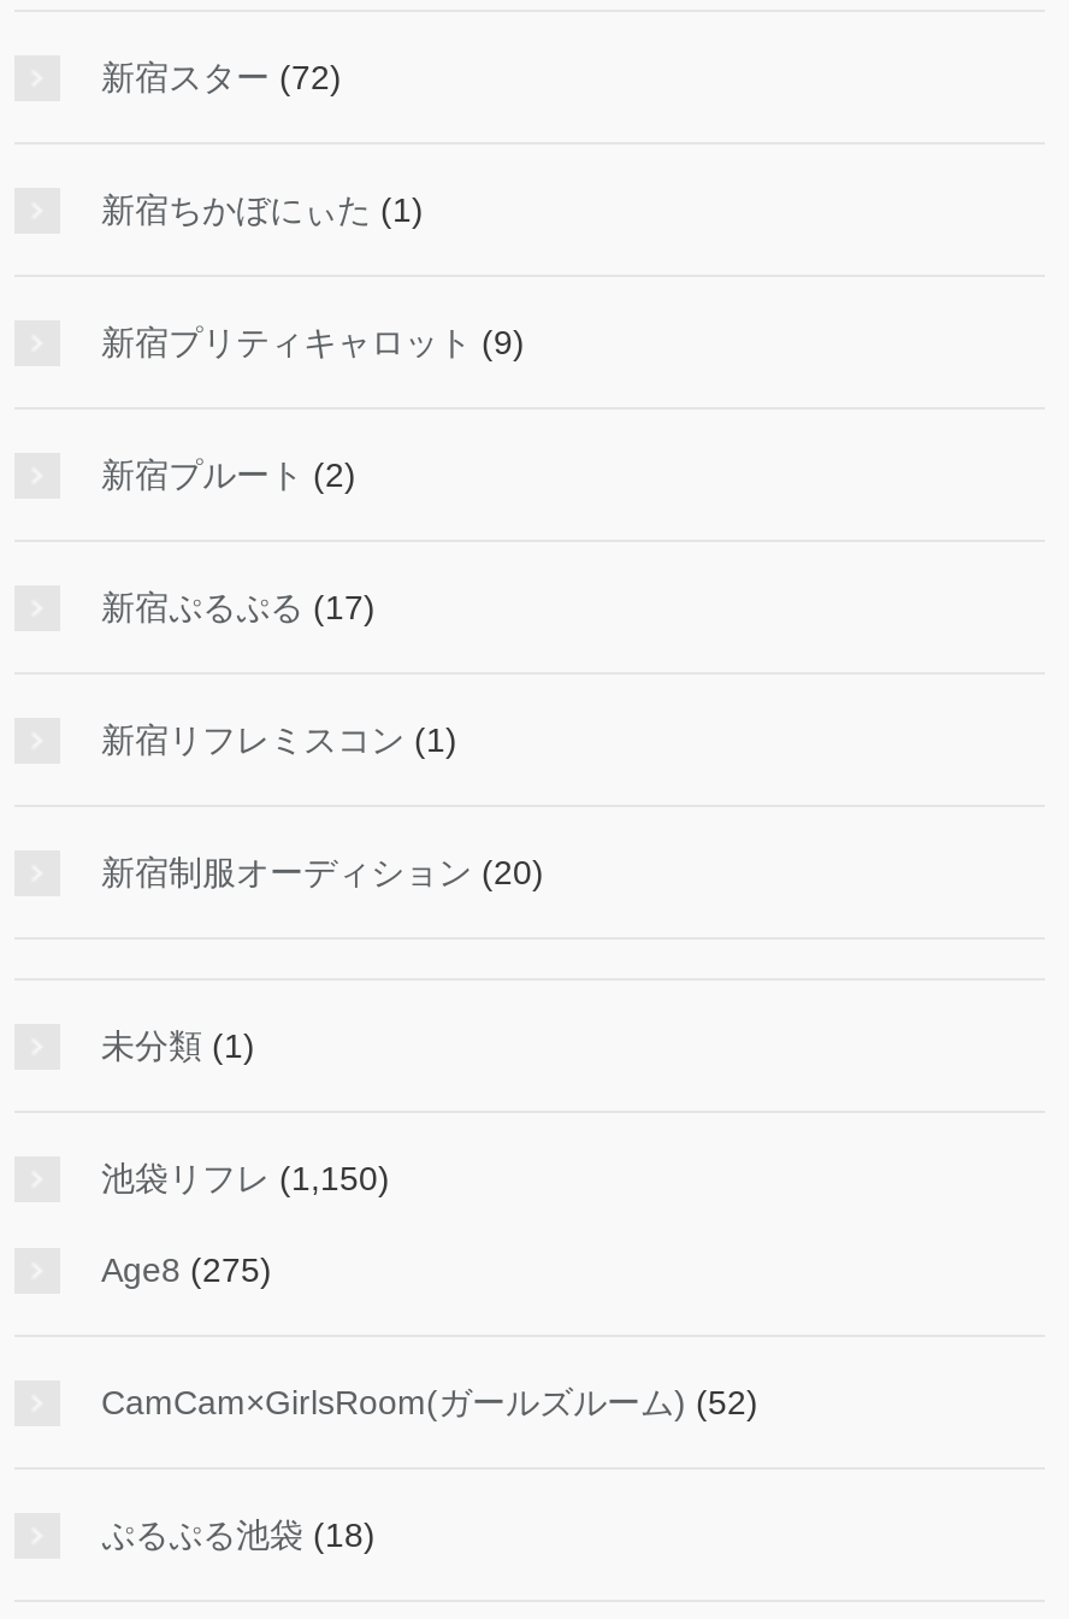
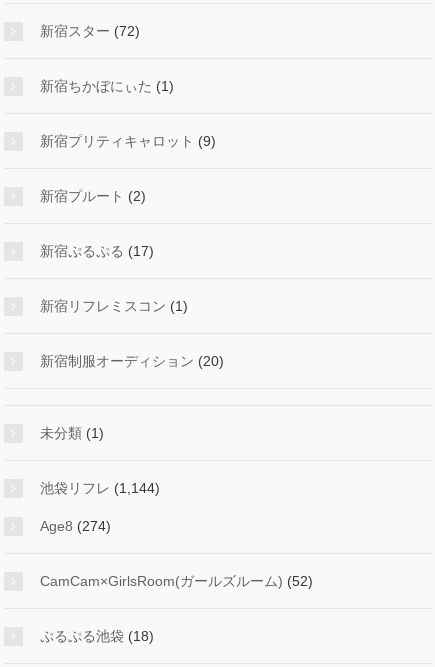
- 池袋リフレ(1,150)
+ 池袋リフレ(1,144)

- Age8 (275)
+ Age8 (274)
